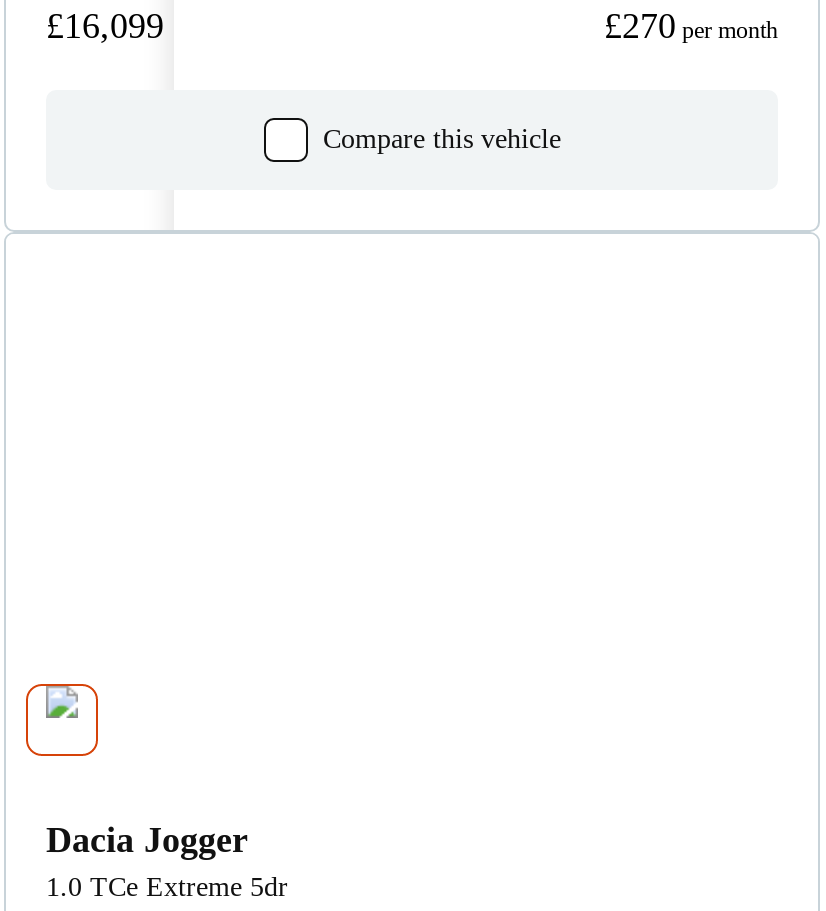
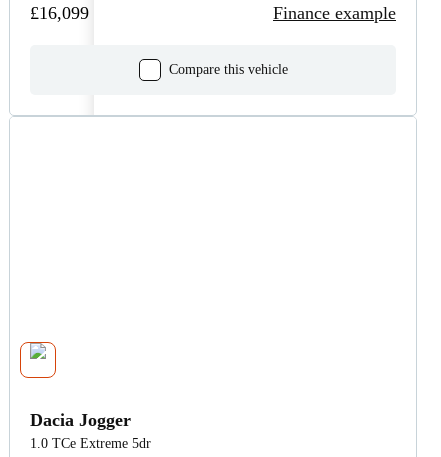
- £270 per month
+ Finance example
